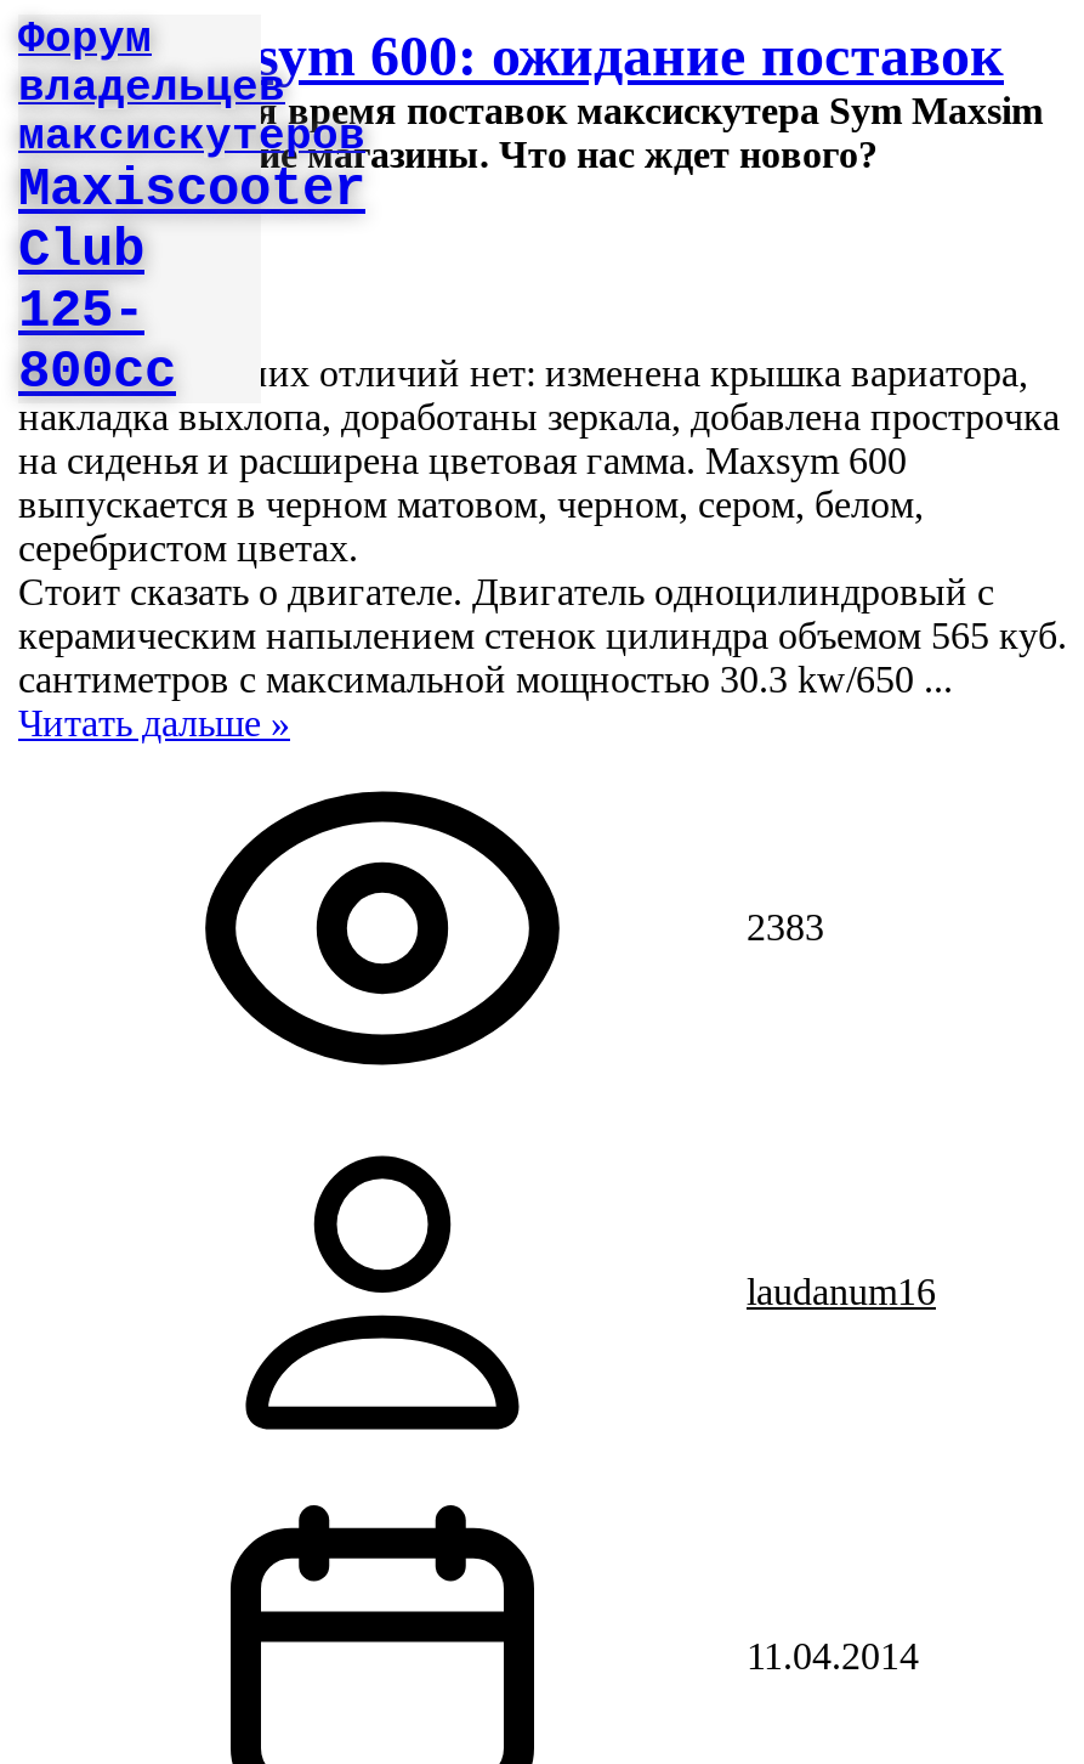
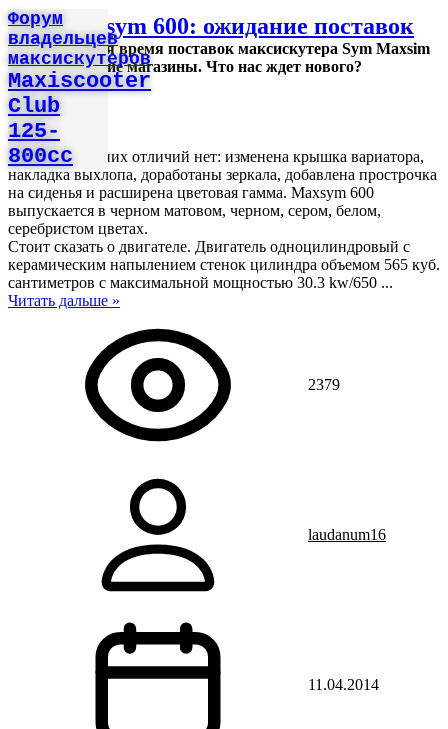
- 2383
+ 2379
